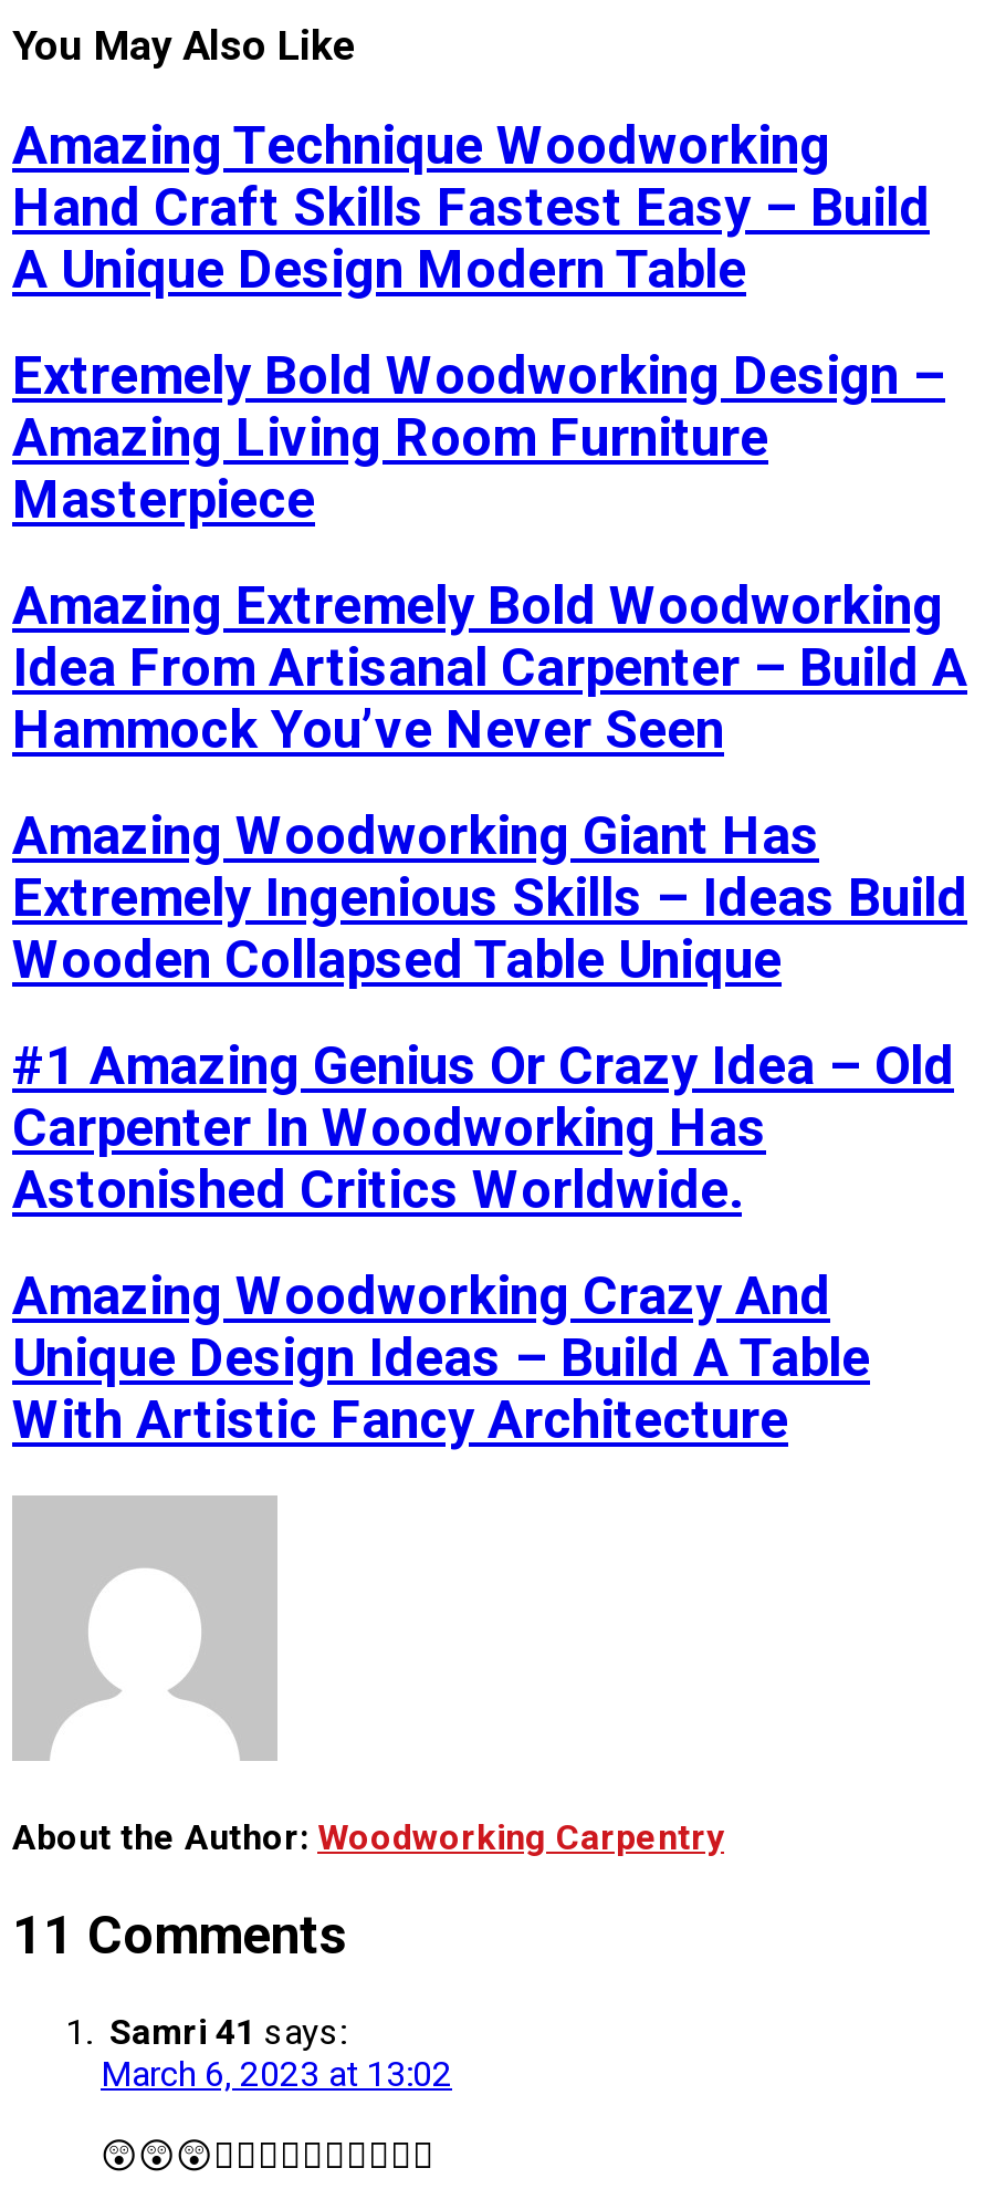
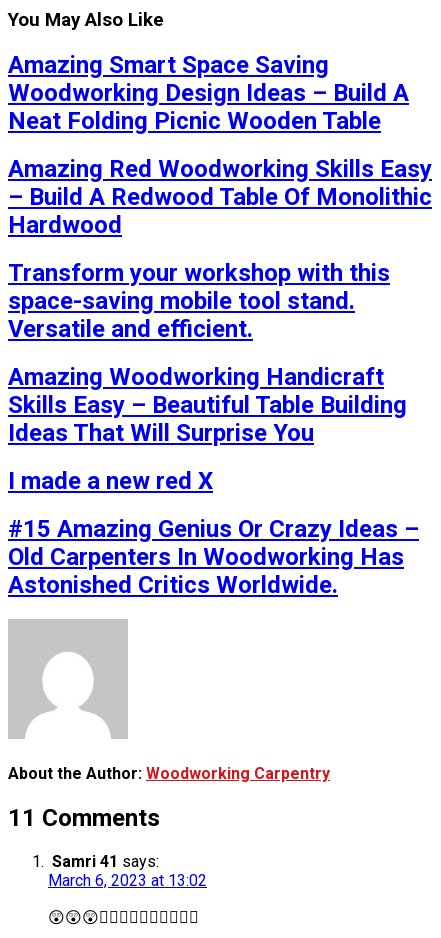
- Amazing Technique Woodworking
- Hand Craft Skills Fastest Easy – Build
- A Unique Design Modern Table
- Extremely Bold Woodworking Design –
- Amazing Living Room Furniture
- Masterpiece
- Amazing Extremely Bold Woodworking
- Idea From Artisanal Carpenter – Build A
- Hammock You’ve Never Seen
- Amazing Woodworking Giant Has
- Extremely Ingenious Skills – Ideas Build
- Wooden Collapsed Table Unique
- #1 Amazing Genius Or Crazy Idea – Old
- Carpenter In Woodworking Has
+ Amazing Smart Space Saving
+ Woodworking Design Ideas – Build A
+ Neat Folding Picnic Wooden Table
+ Amazing Red Woodworking Skills Easy
+ – Build A Redwood Table Of Monolithic
+ Hardwood
+ Transform your workshop with this
+ space-saving mobile tool stand.
+ Versatile and efficient.
+ Amazing Woodworking Handicraft
+ Skills Easy – Beautiful Table Building
+ Ideas That Will Surprise You
+ I made a new red X
+ #15 Amazing Genius Or Crazy Ideas –
+ Old Carpenters In Woodworking Has

moved down: Astonished Critics Worldwide.

- Amazing Woodworking Crazy And
- Unique Design Ideas – Build A Table
- With Artistic Fancy Architecture
